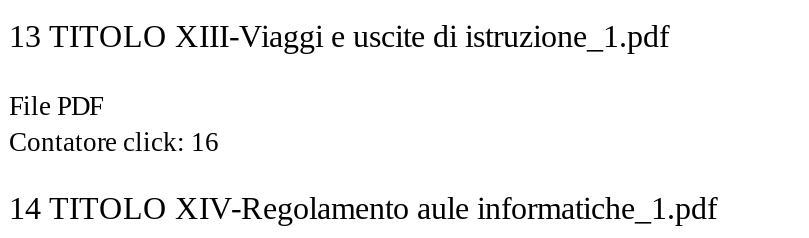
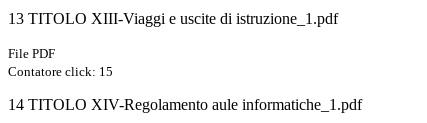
- Contatore click: 16
+ Contatore click: 15
